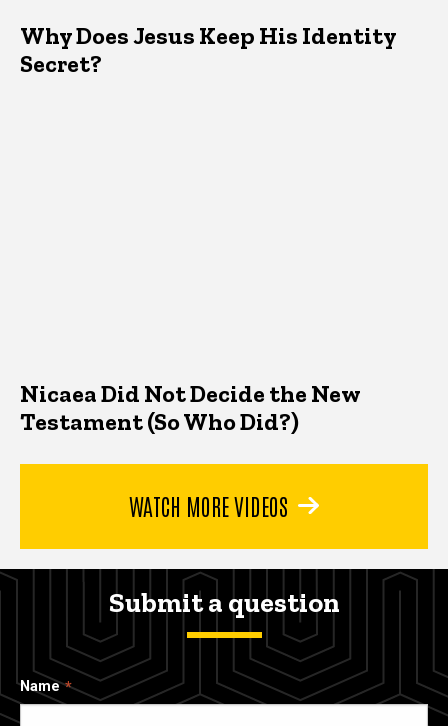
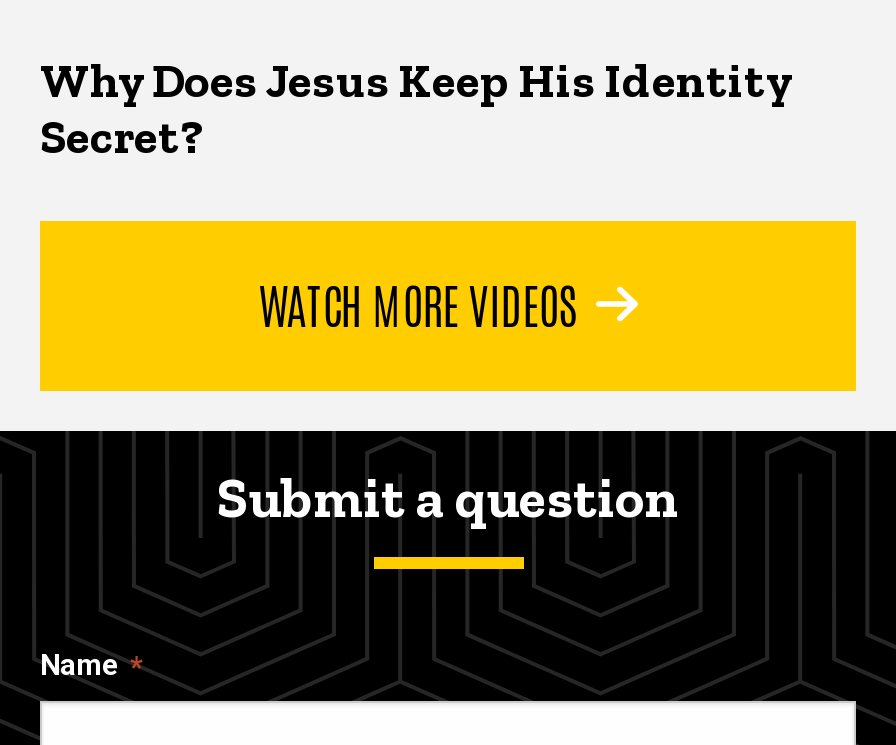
- Nicaea Did Not Decide the New
- Testament (So Who Did?)
